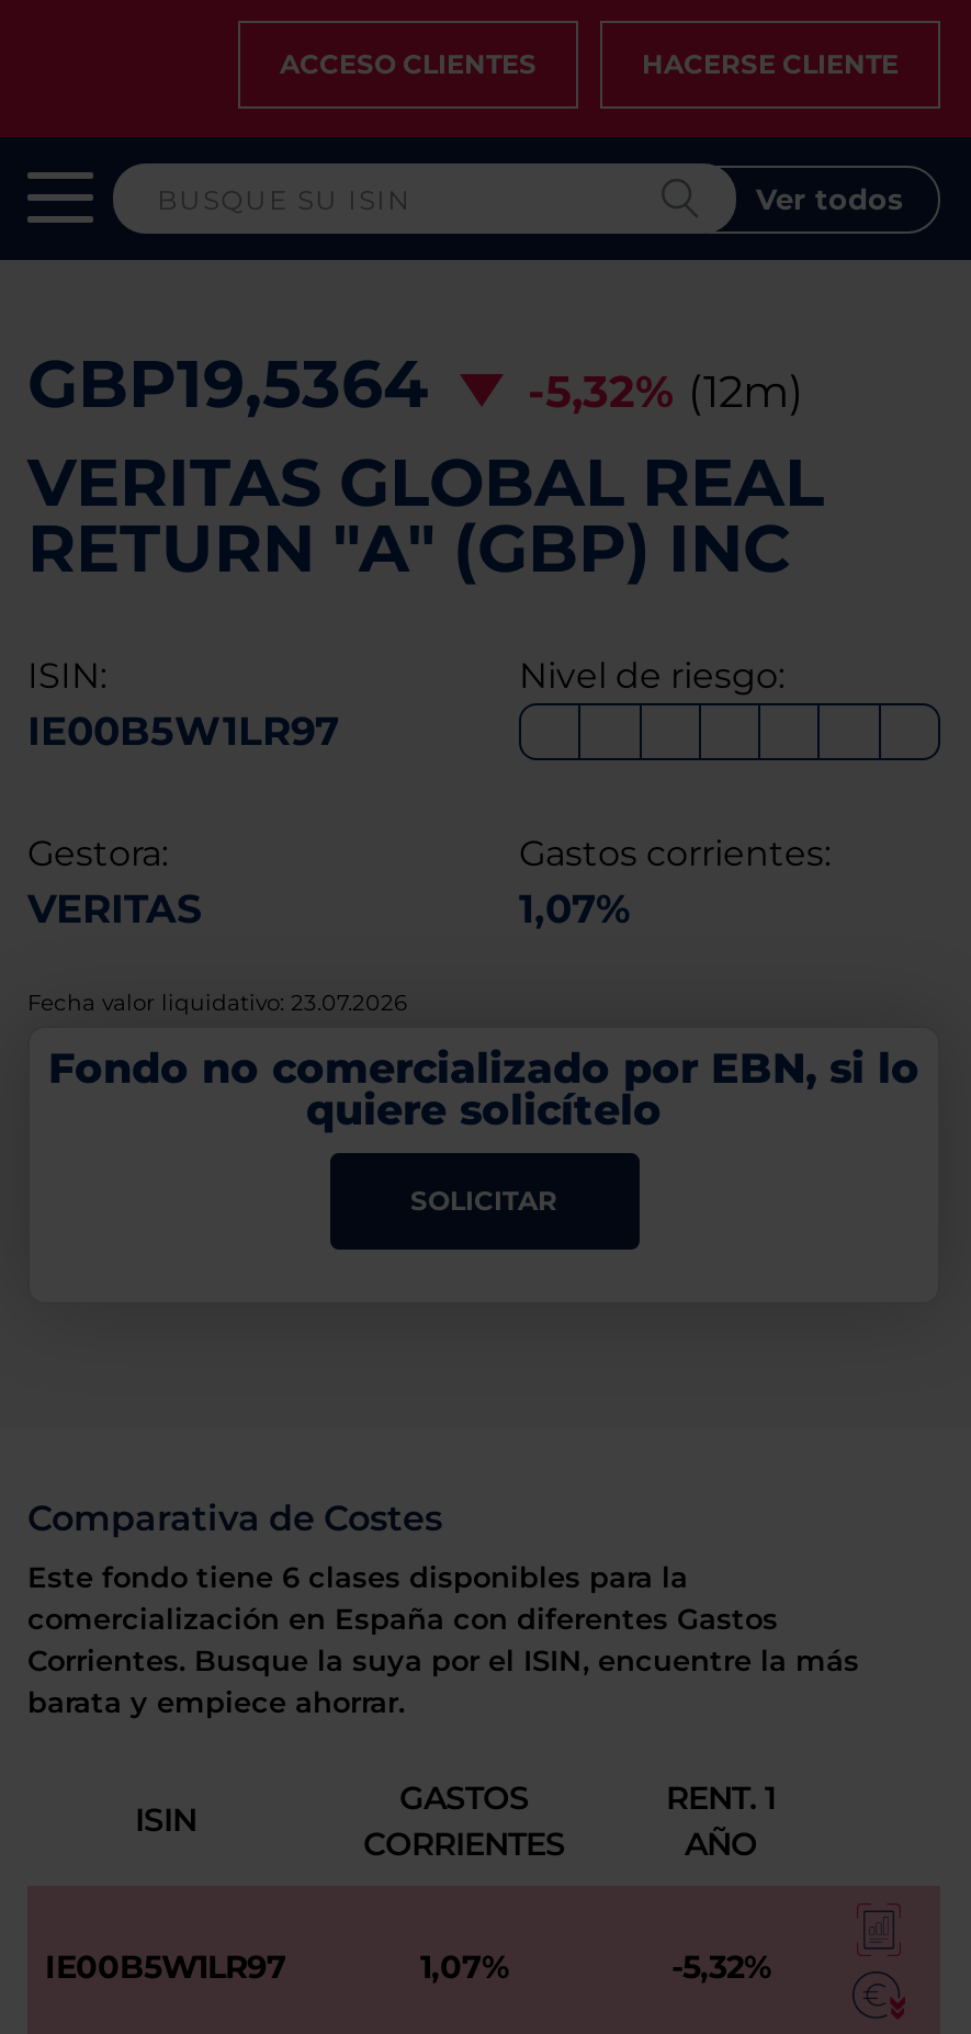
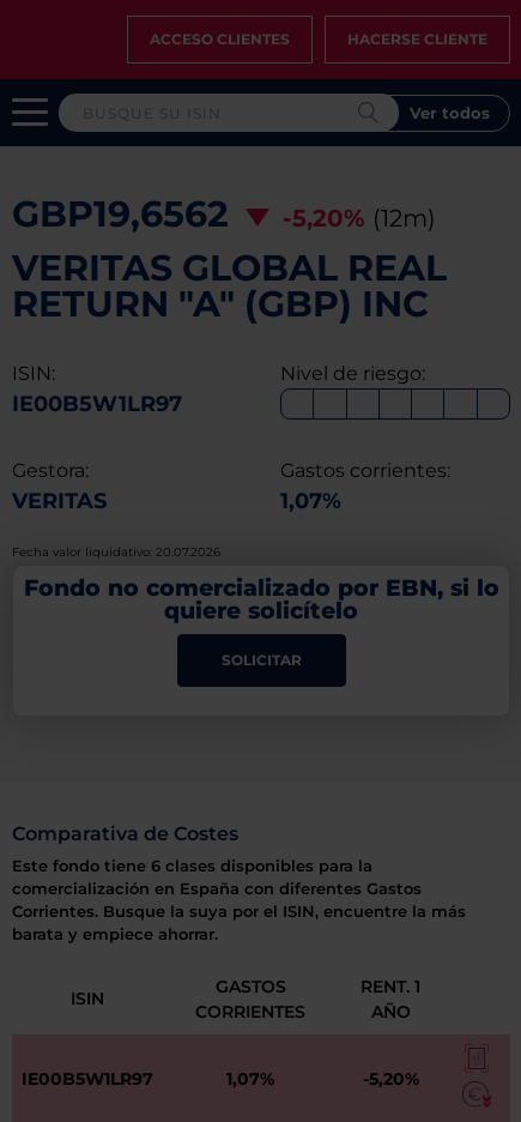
- GBP19,5364
- -5,32% (12m)
+ GBP19,6562
+ -5,20% (12m)

- Fecha valor liquidativo: 23.07.2026
+ Fecha valor liquidativo: 20.07.2026

- -5,32%
+ -5,20%
